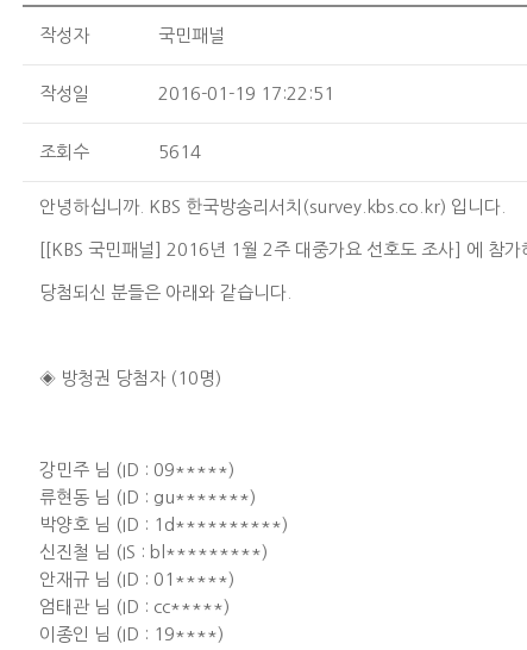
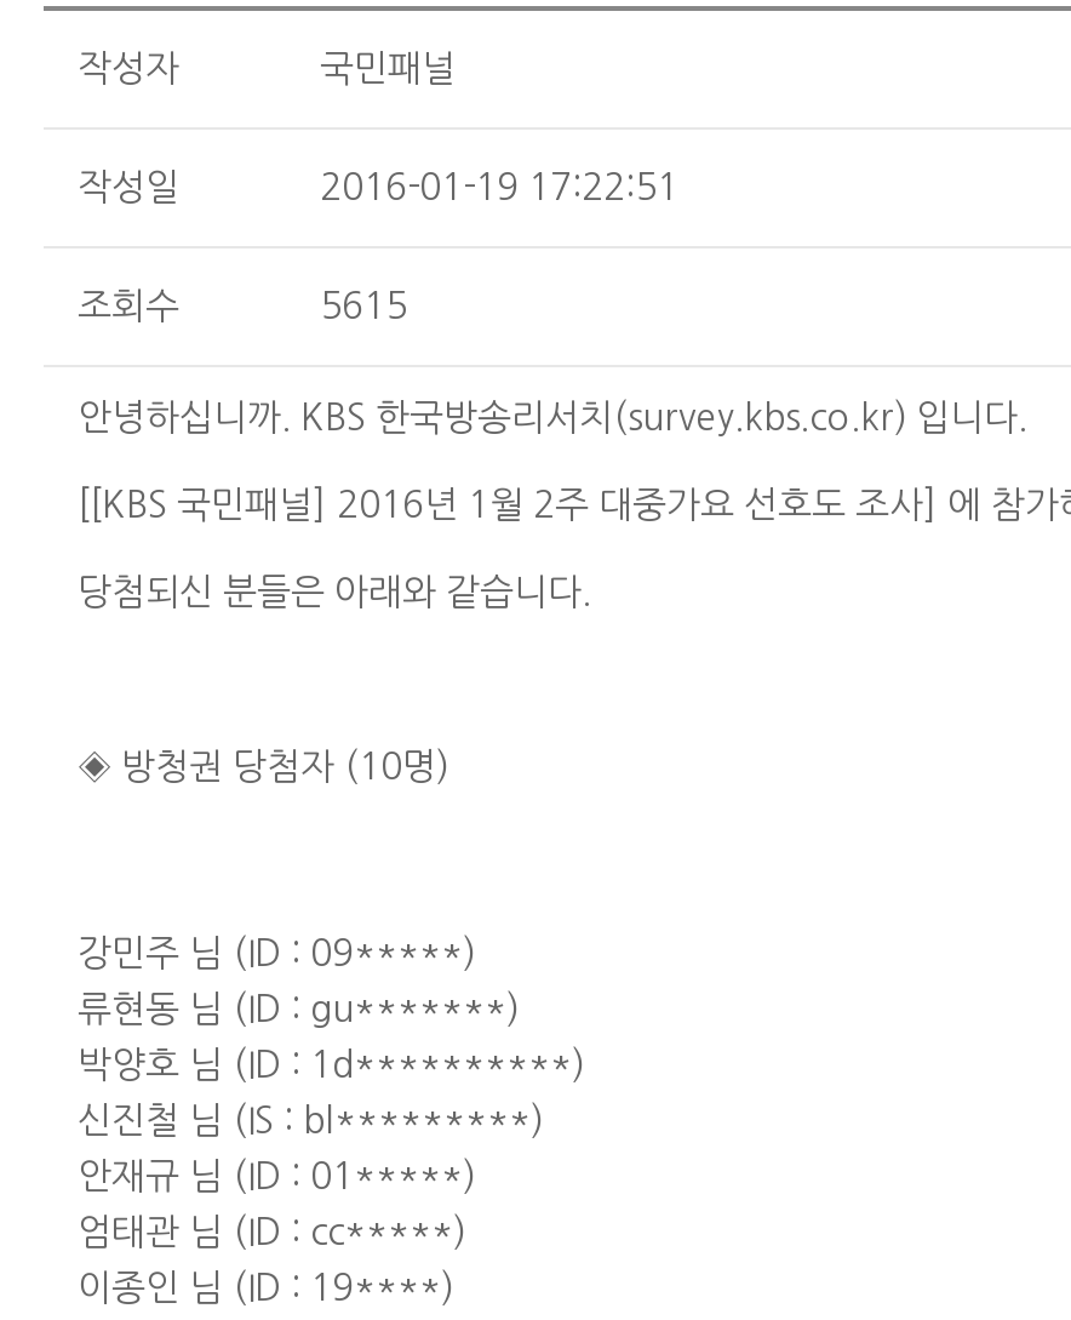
- 5614
+ 5615
